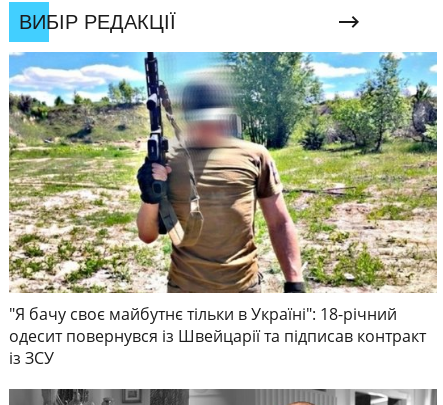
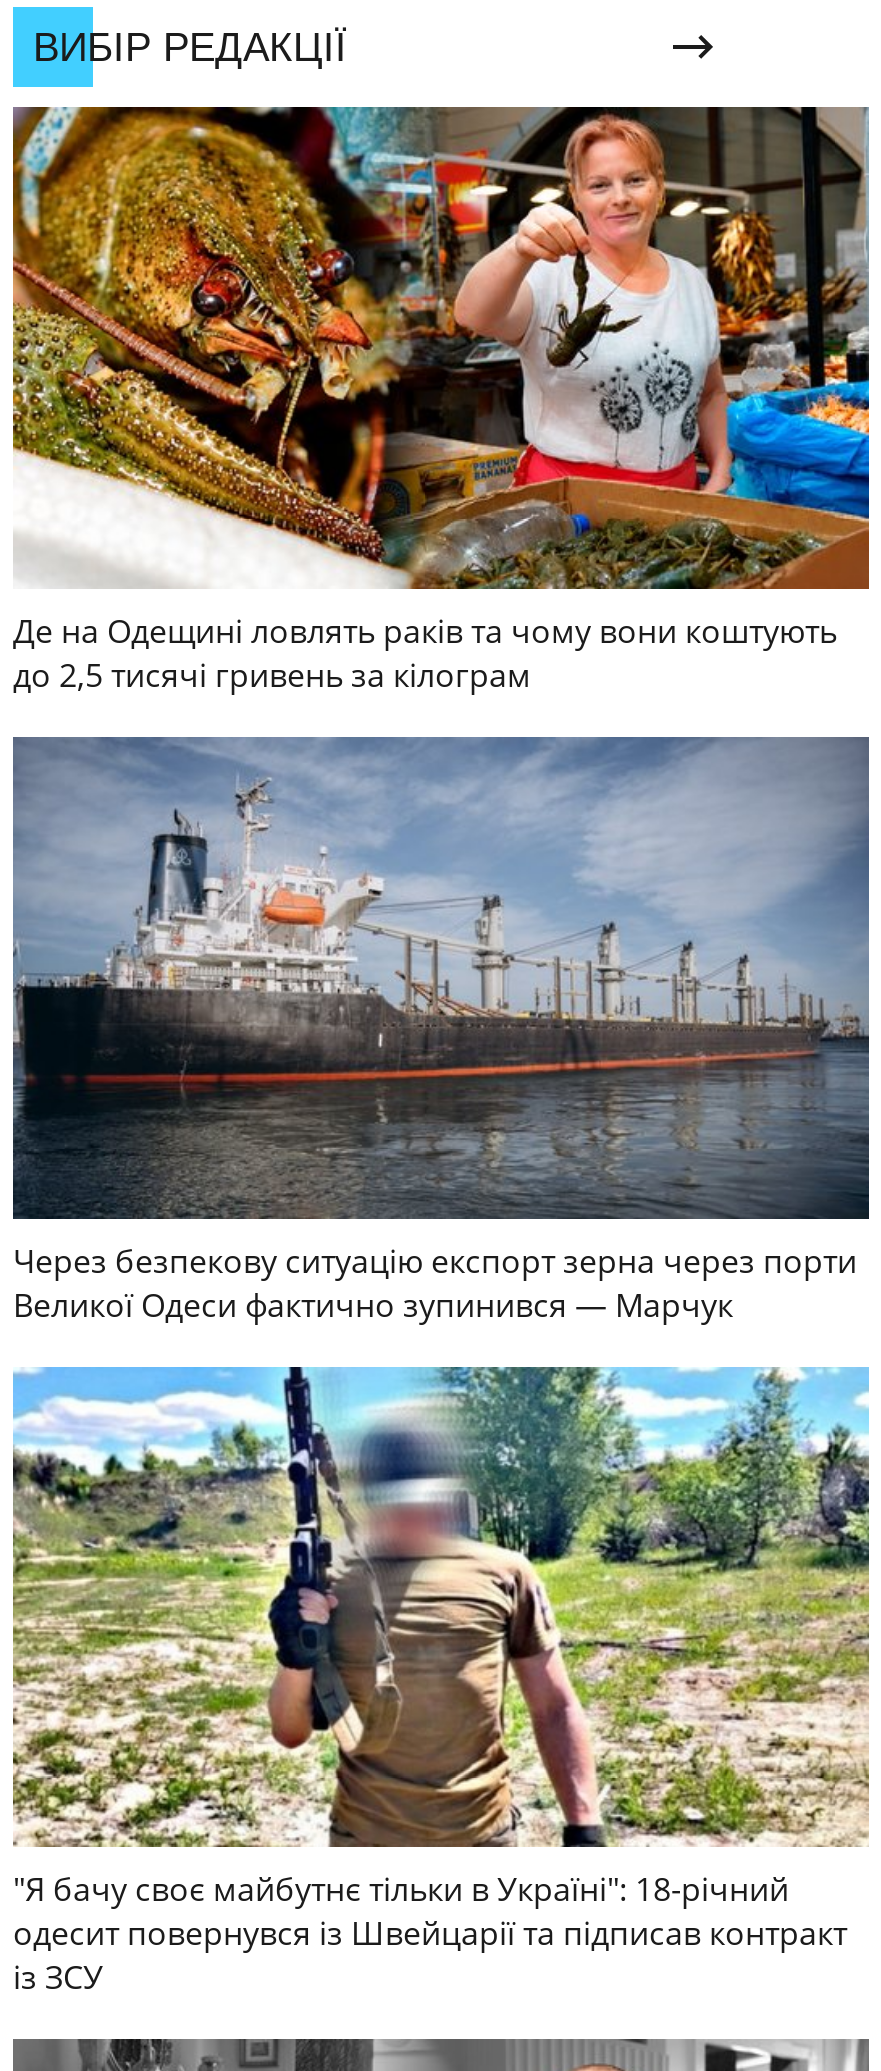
+ [image]
+ Де на Одещині ловлять раків та чому вони коштують
+ до 2,5 тисячі гривень за кілограм

+ [image]
+ Через безпекову ситуацію експорт зерна через порти
+ Великої Одеси фактично зупинився — Марчук
